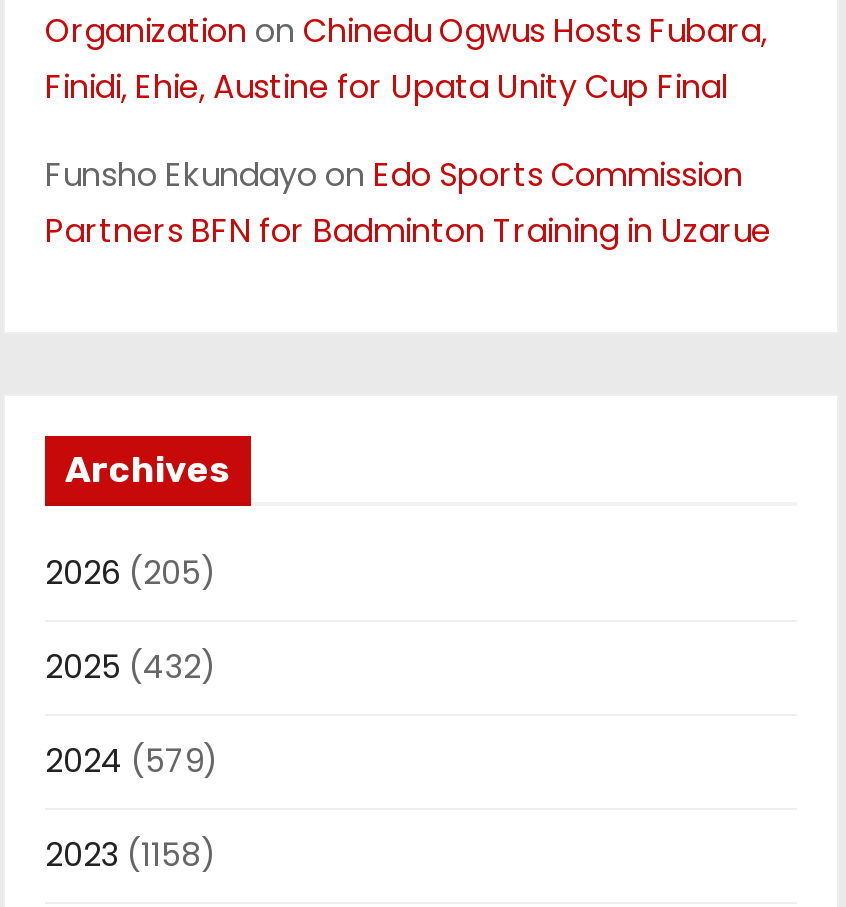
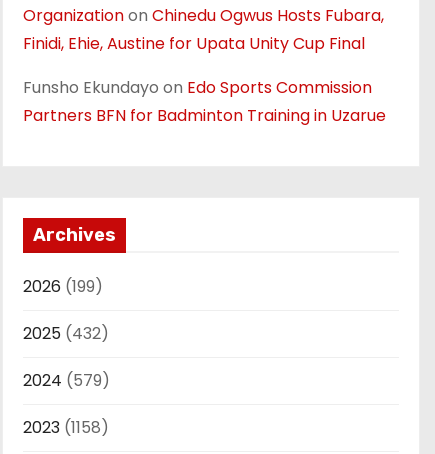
- 2026 (205)
+ 2026 (199)
